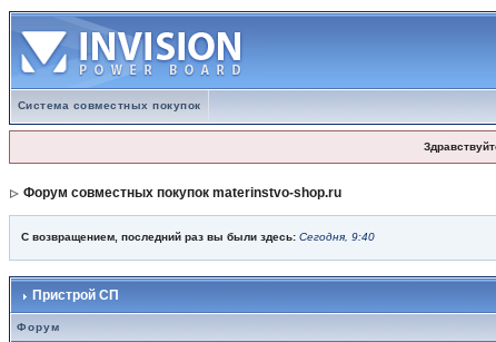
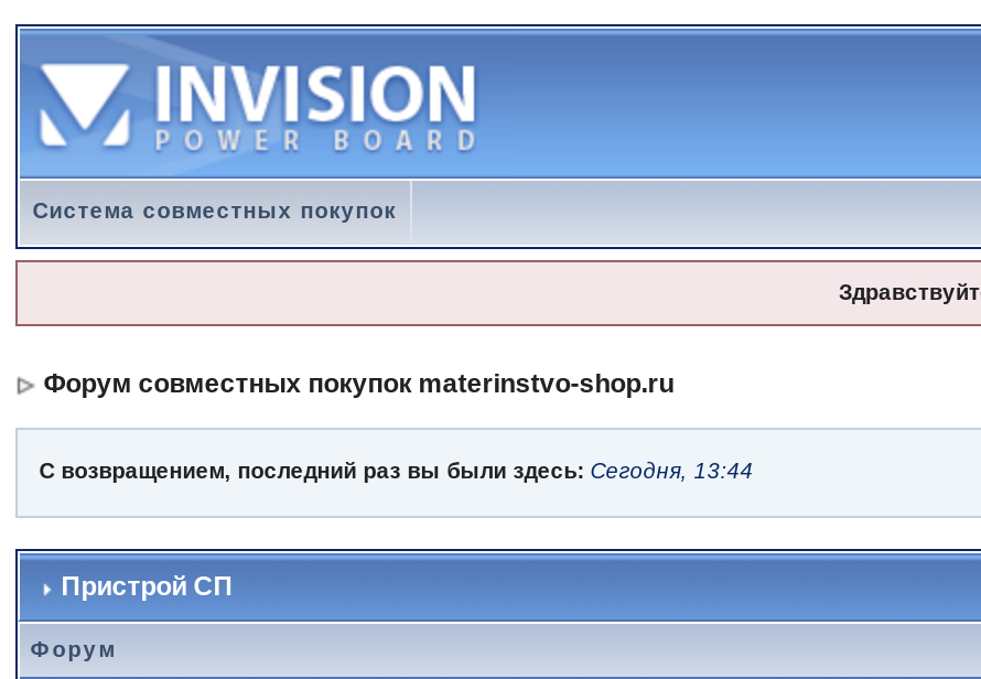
- С возвращением, последний раз вы были здесь: Сегодня, 9:40
+ С возвращением, последний раз вы были здесь: Сегодня, 13:44
